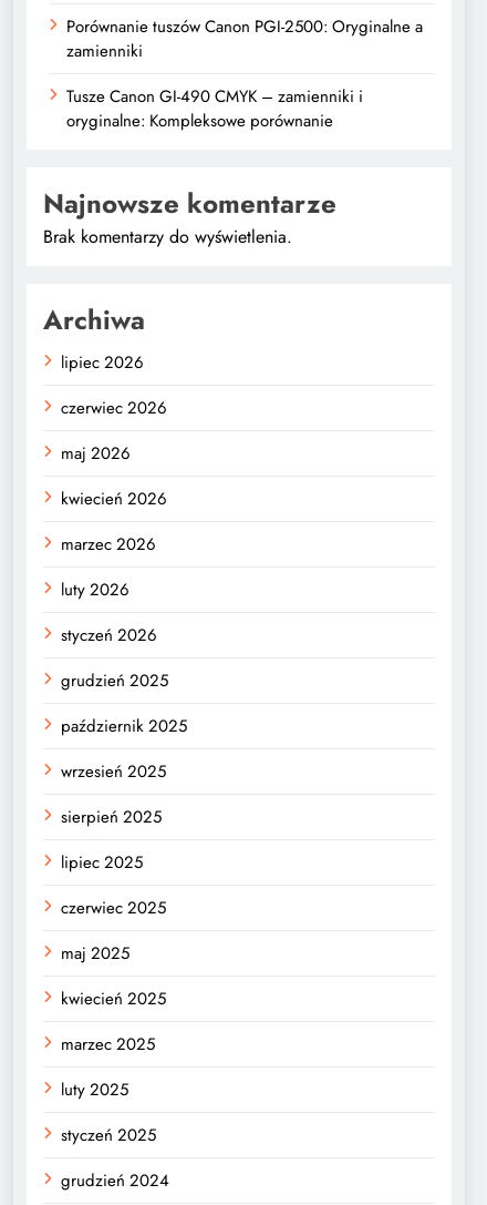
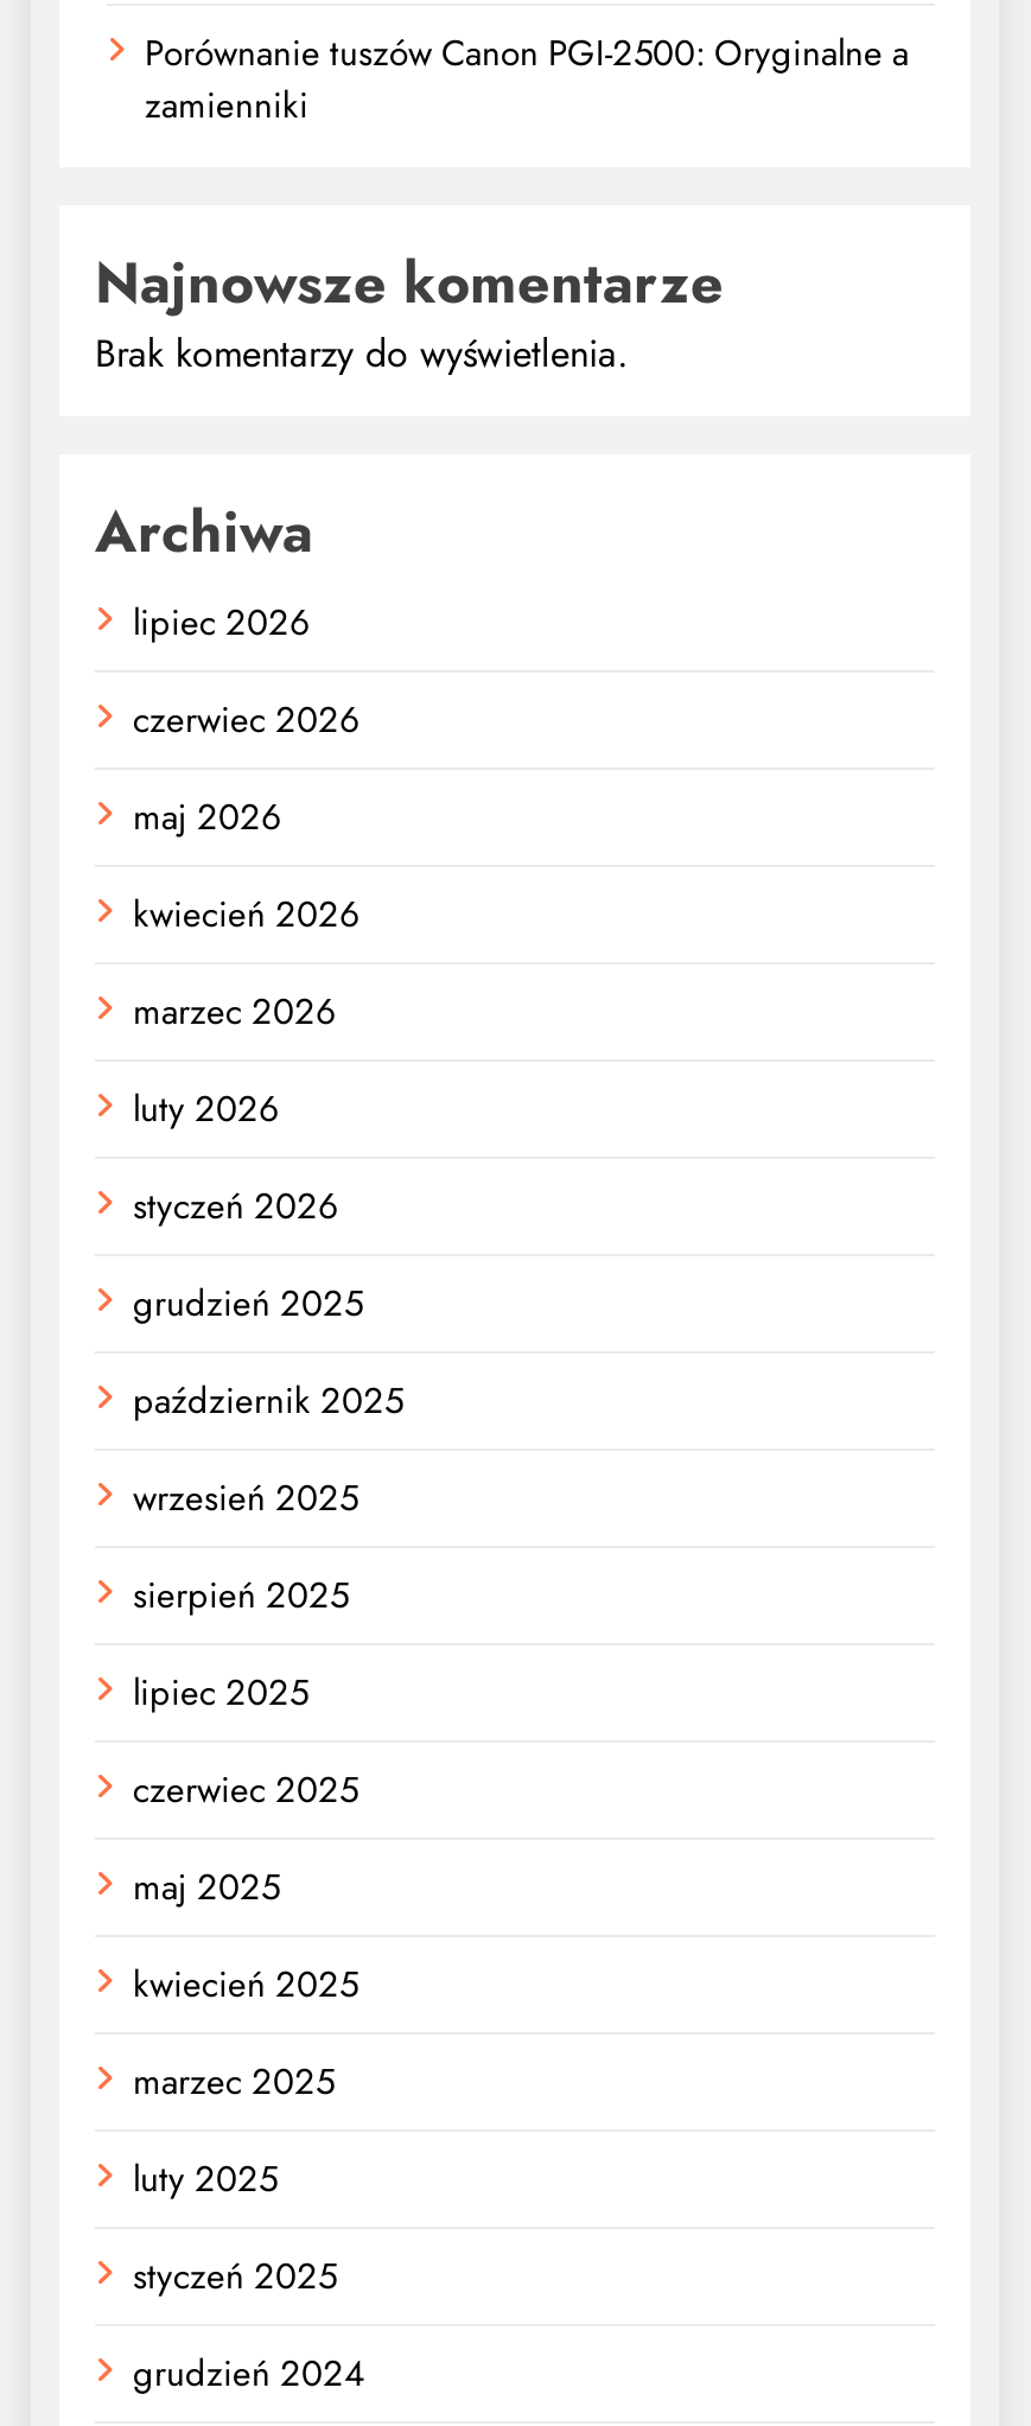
- Tusze Canon GI-490 CMYK – zamienniki i
- oryginalne: Kompleksowe porównanie
